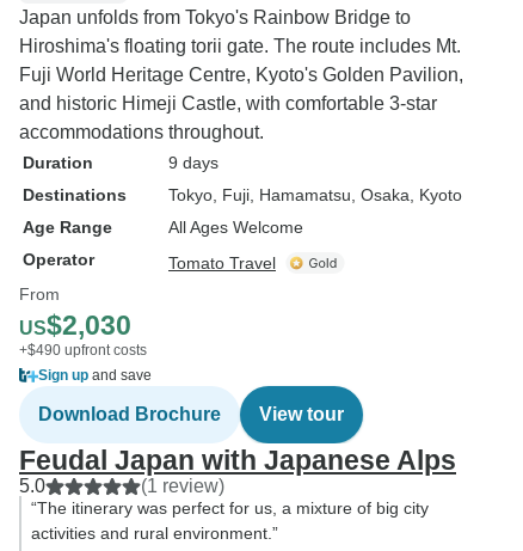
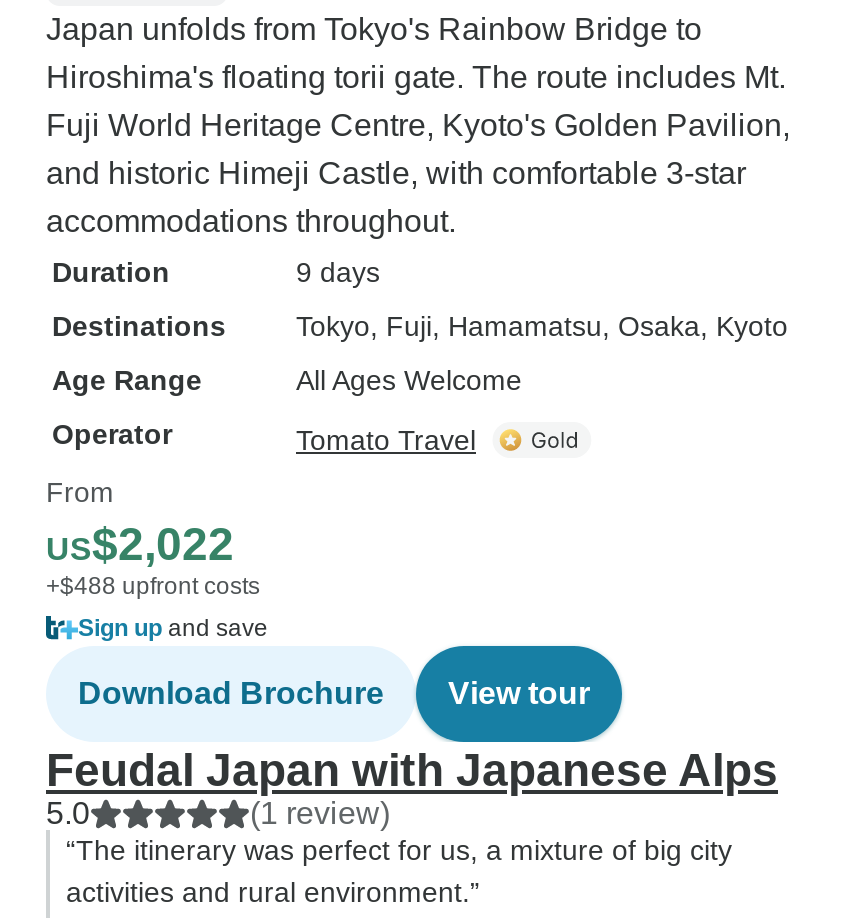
- US$2,030
+ US$2,022

- +$490 upfront costs
+ +$488 upfront costs
